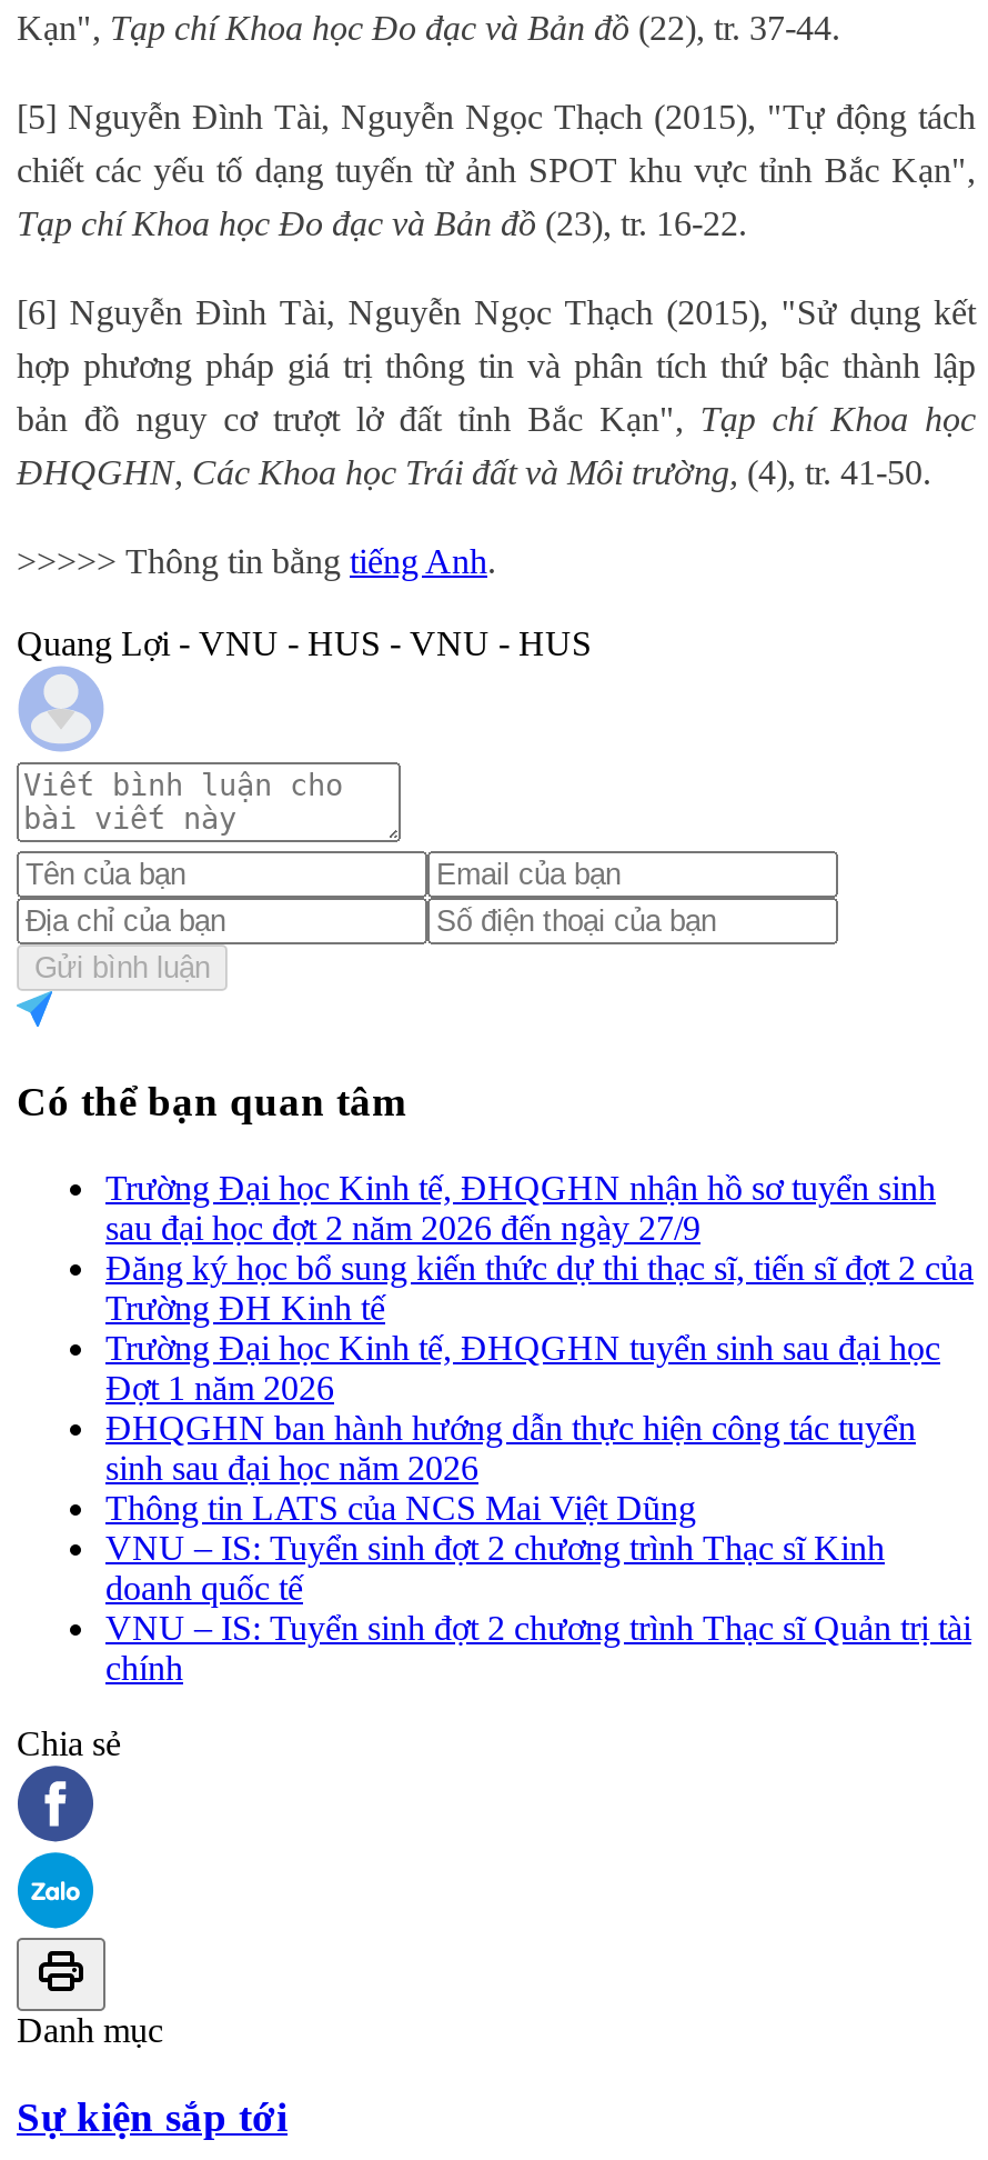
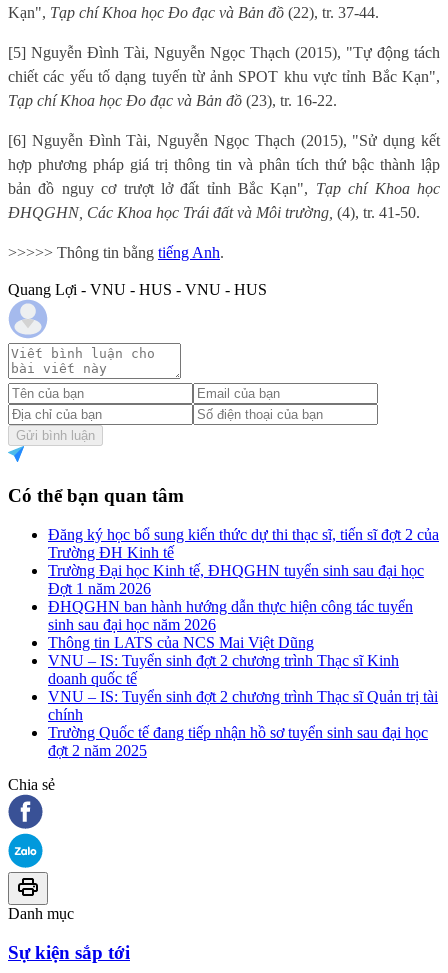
- Trường Đại học Kinh tế, ĐHQGHN nhận hồ sơ tuyển sinh
- sau đại học đợt 2 năm 2026 đến ngày 27/9

moved up: Đăng ký học bổ sung kiến thức dự thi thạc sĩ, tiến sĩ đợt 2 của | Trường ĐH Kinh tế | Trường Đại học Kinh tế, ĐHQGHN tuyển sinh sau đại học | ... | VNU – IS: Tuyển sinh đợt 2 chương trình Thạc sĩ Quản trị tài | chính

+ Trường Quốc tế đang tiếp nhận hồ sơ tuyển sinh sau đại học
+ đợt 2 năm 2025
